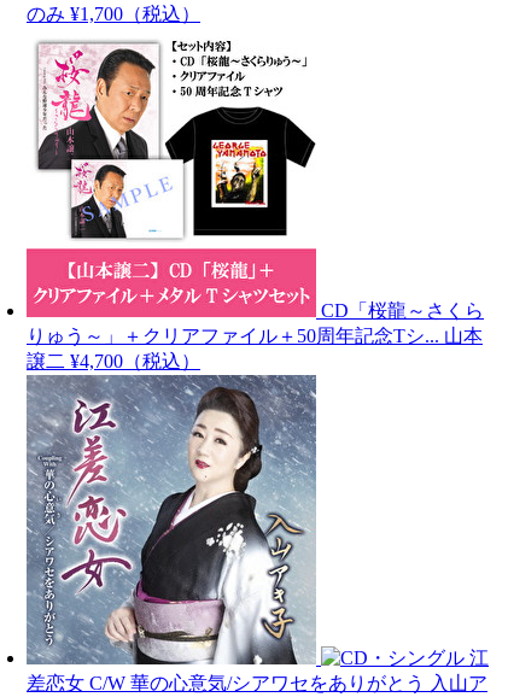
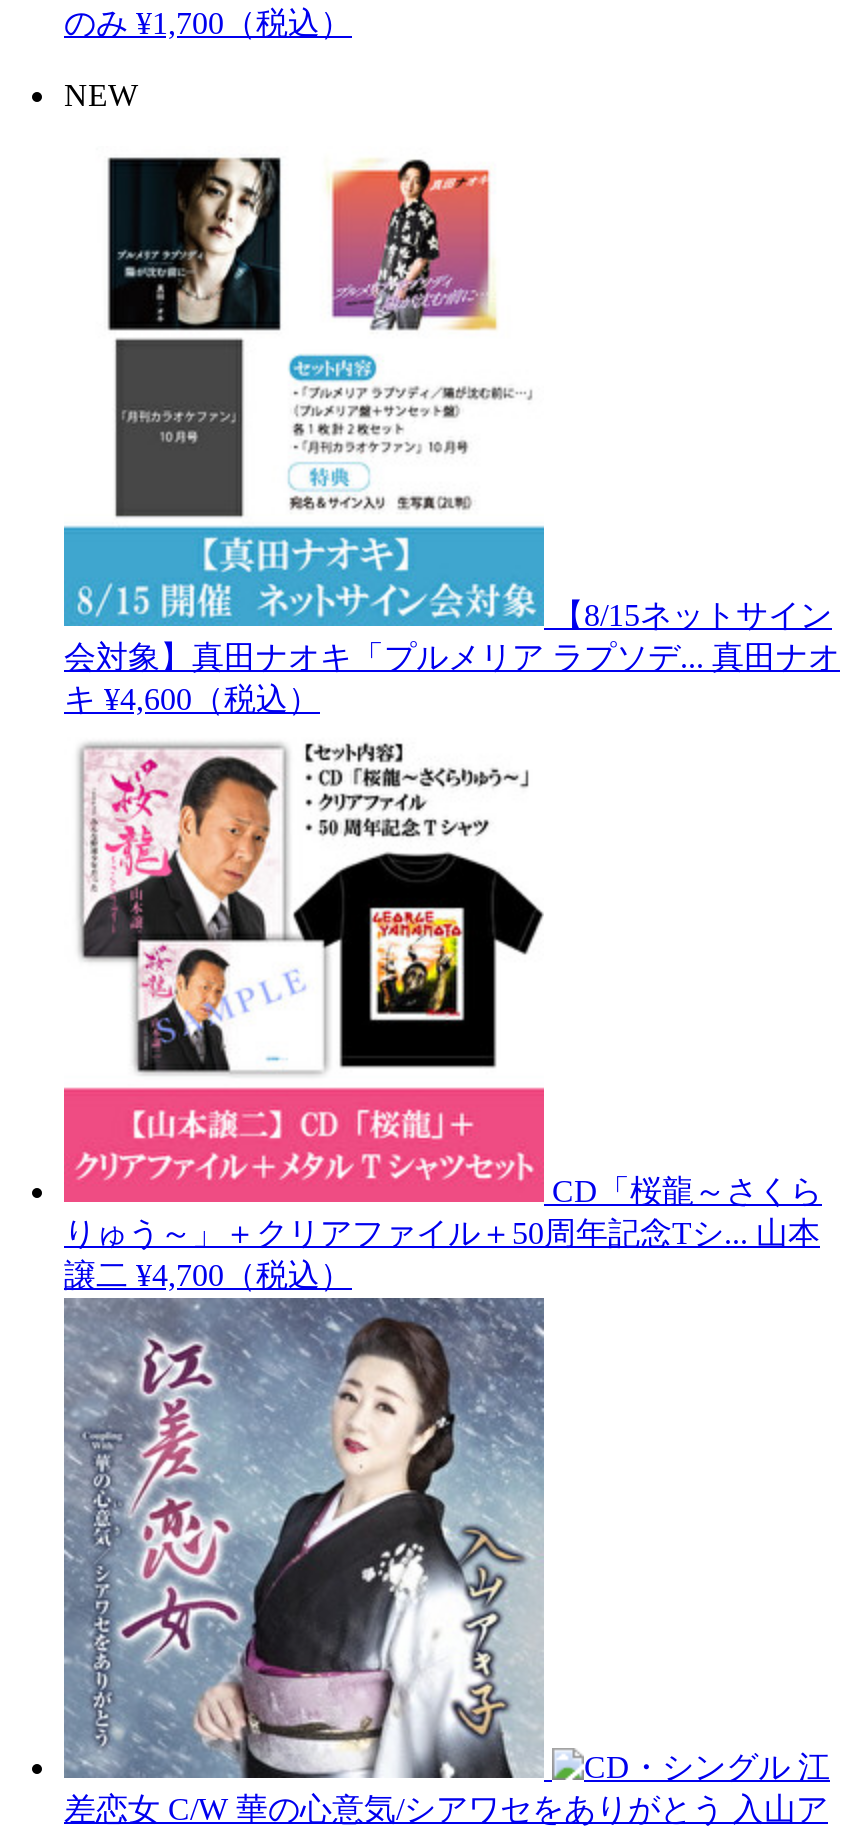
+ [image]
+ 【8/15ネットサイン
+ 会対象】真田ナオキ「プルメリア ラプソデ...真田ナオ
+ キ ¥4,600（税込）

+ NEW
